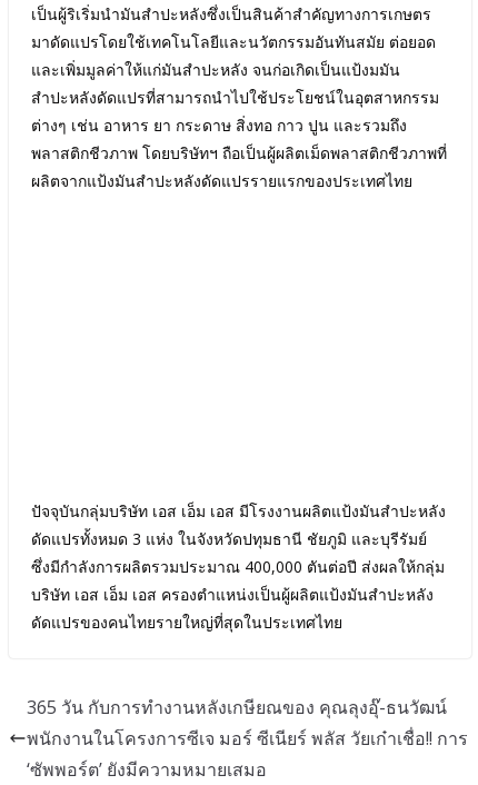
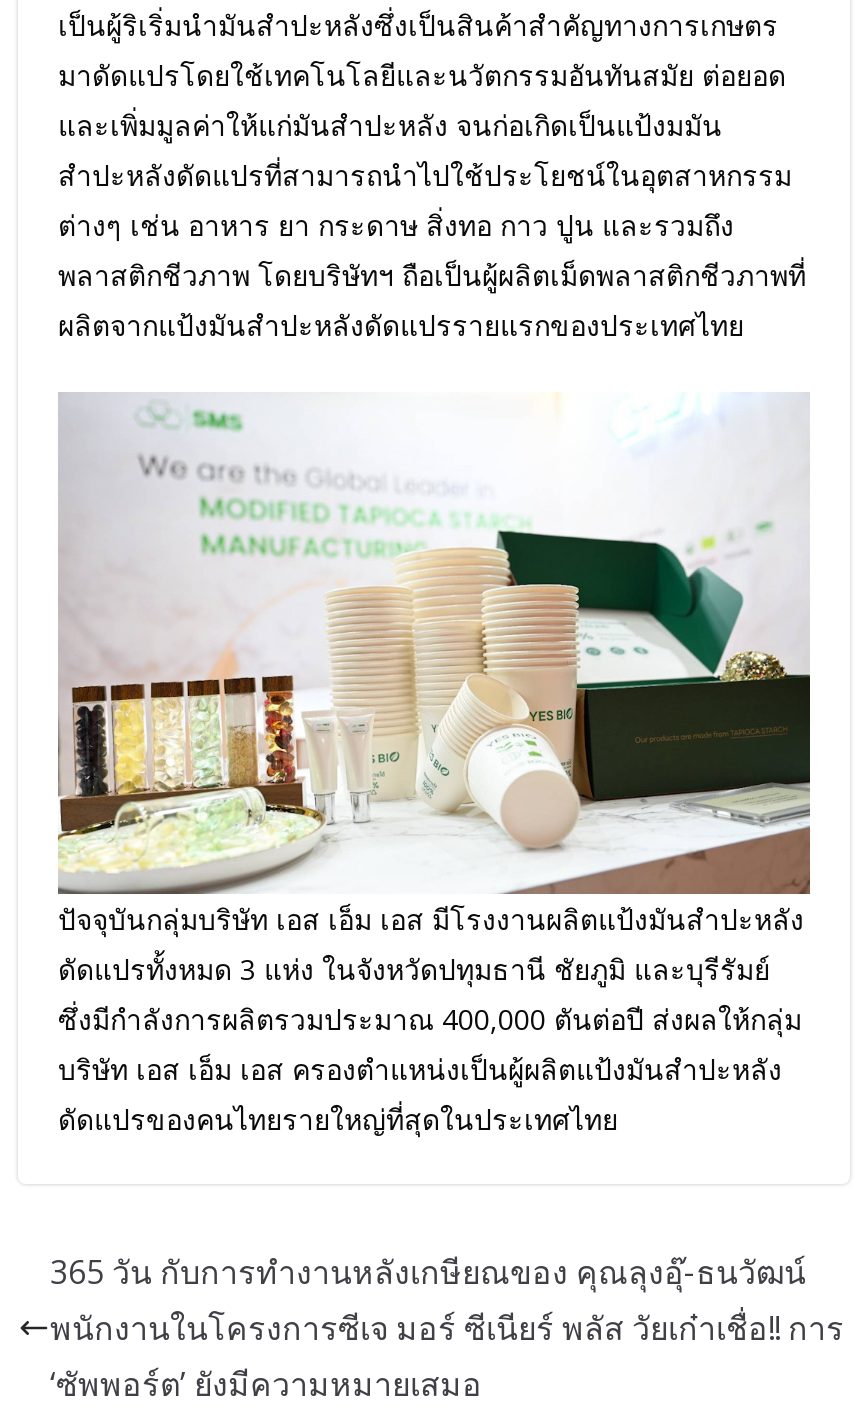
+ [image]
